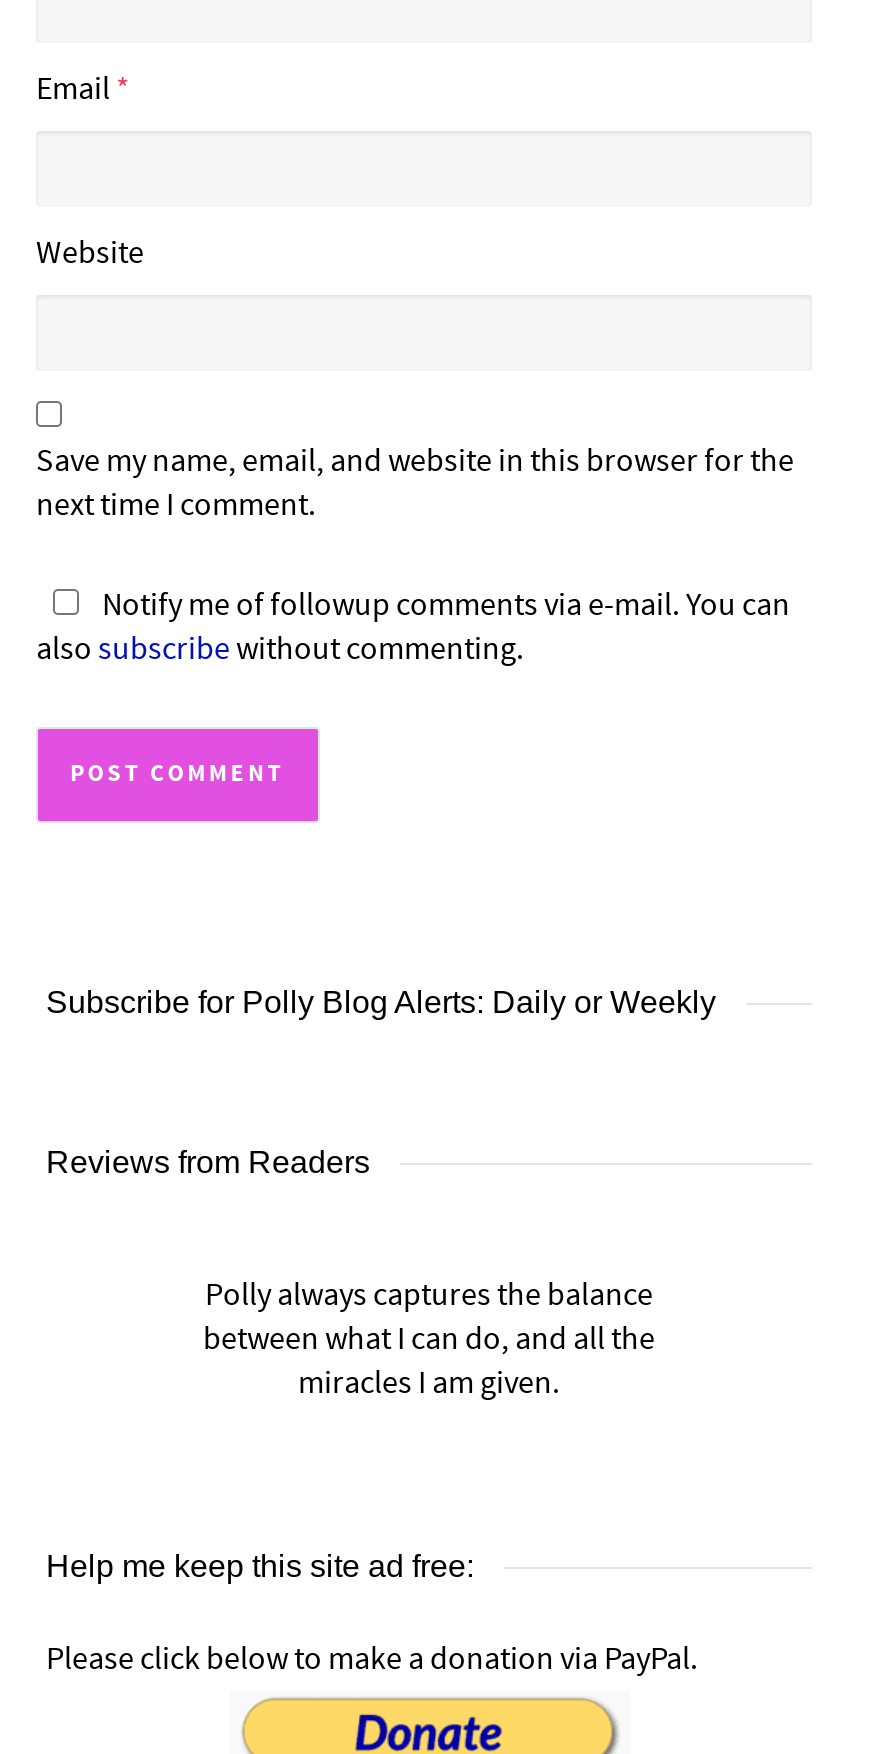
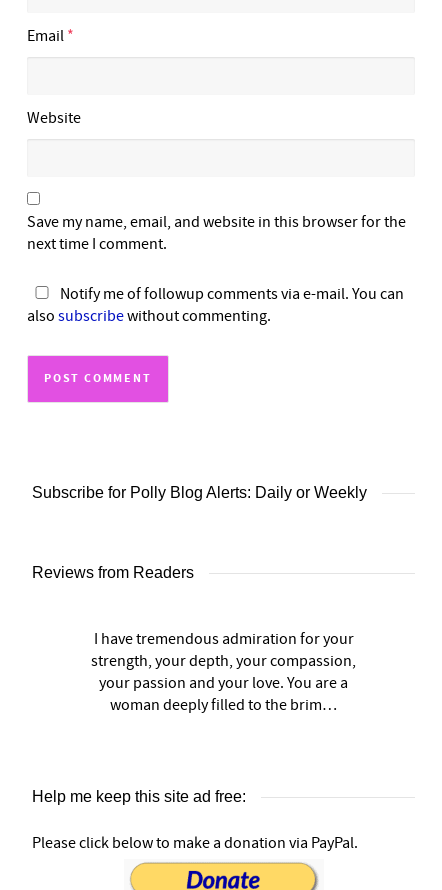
- Polly always captures the balance
- between what I can do, and all the
- miracles I am given.
+ I have tremendous admiration for your
+ strength, your depth, your compassion,
+ your passion and your love. You are a
+ woman deeply filled to the brim…
